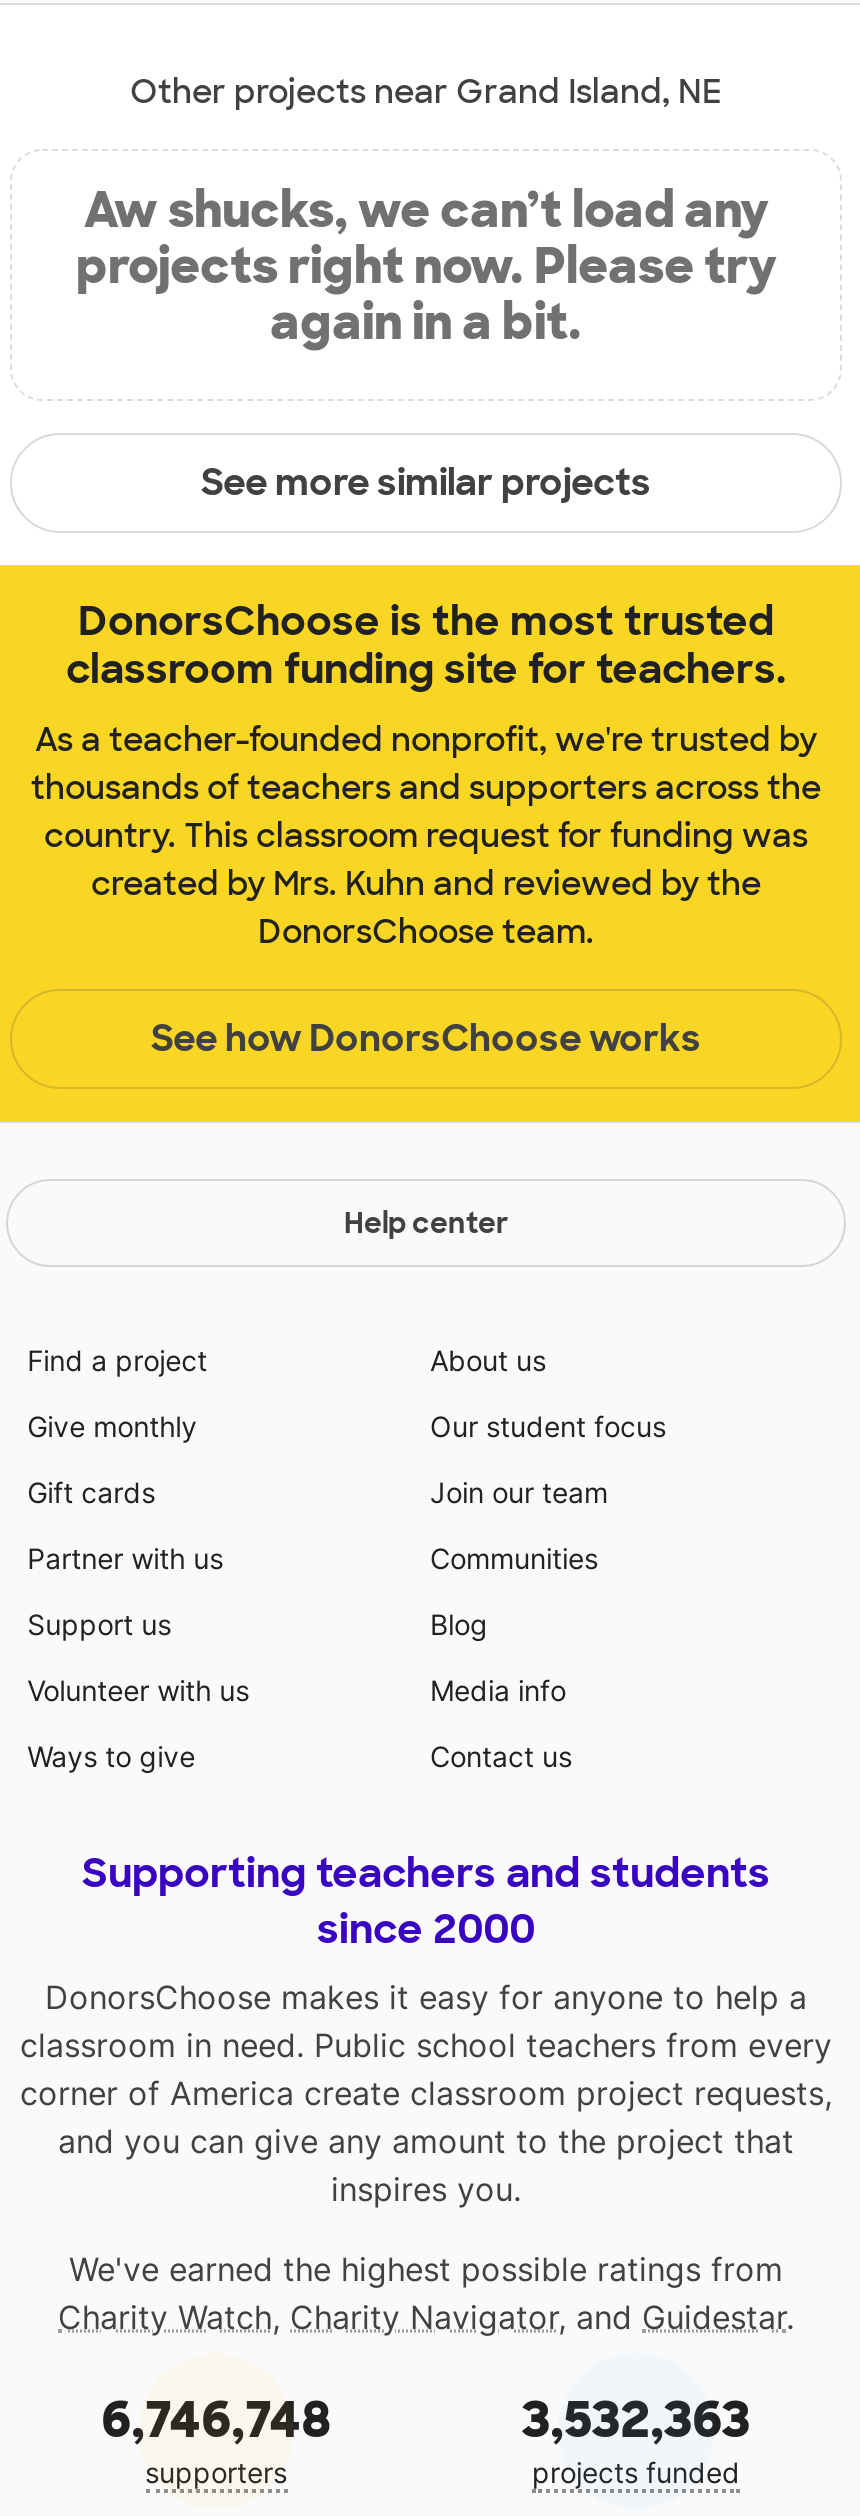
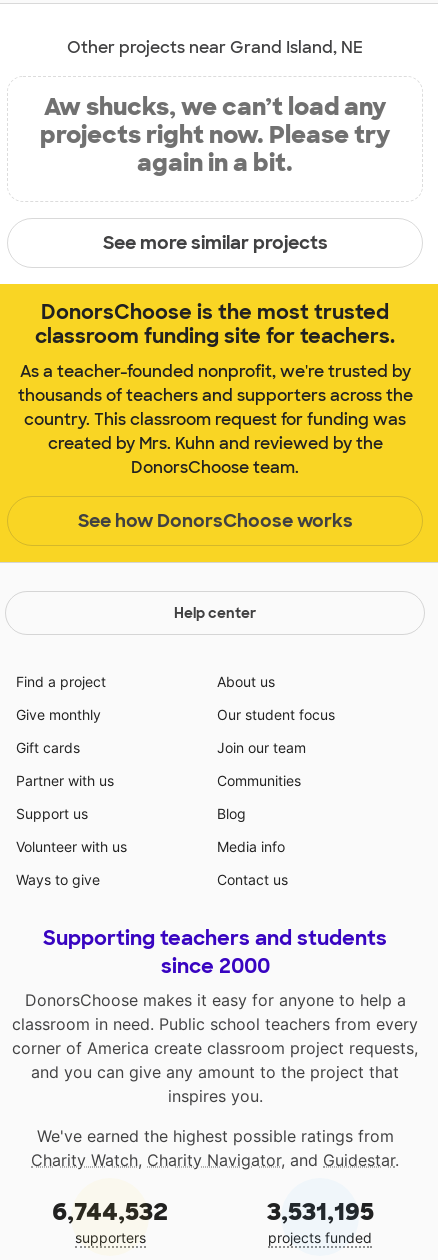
- 6,746,748
+ 6,744,532

- 3,532,363
+ 3,531,195
